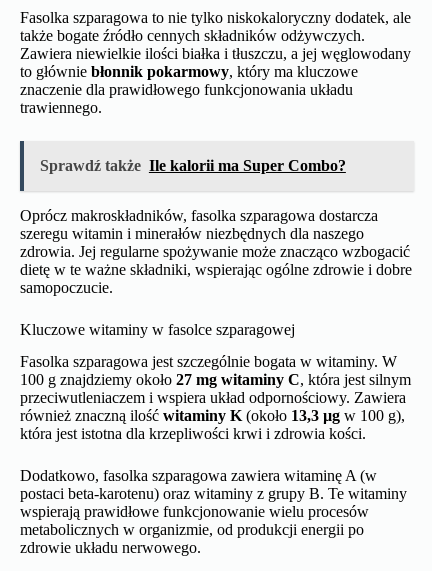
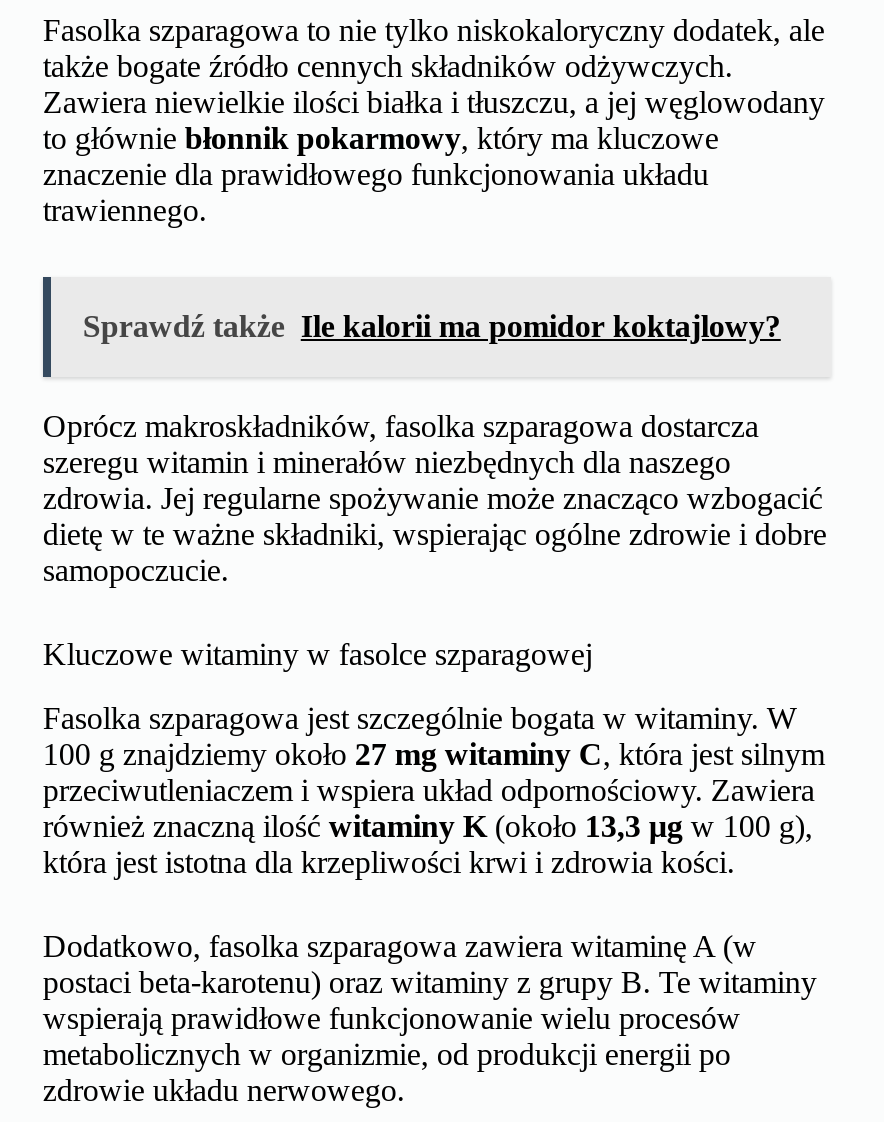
- Sprawdź także Ile kalorii ma Super Combo?
+ Sprawdź także Ile kalorii ma pomidor koktajlowy?
